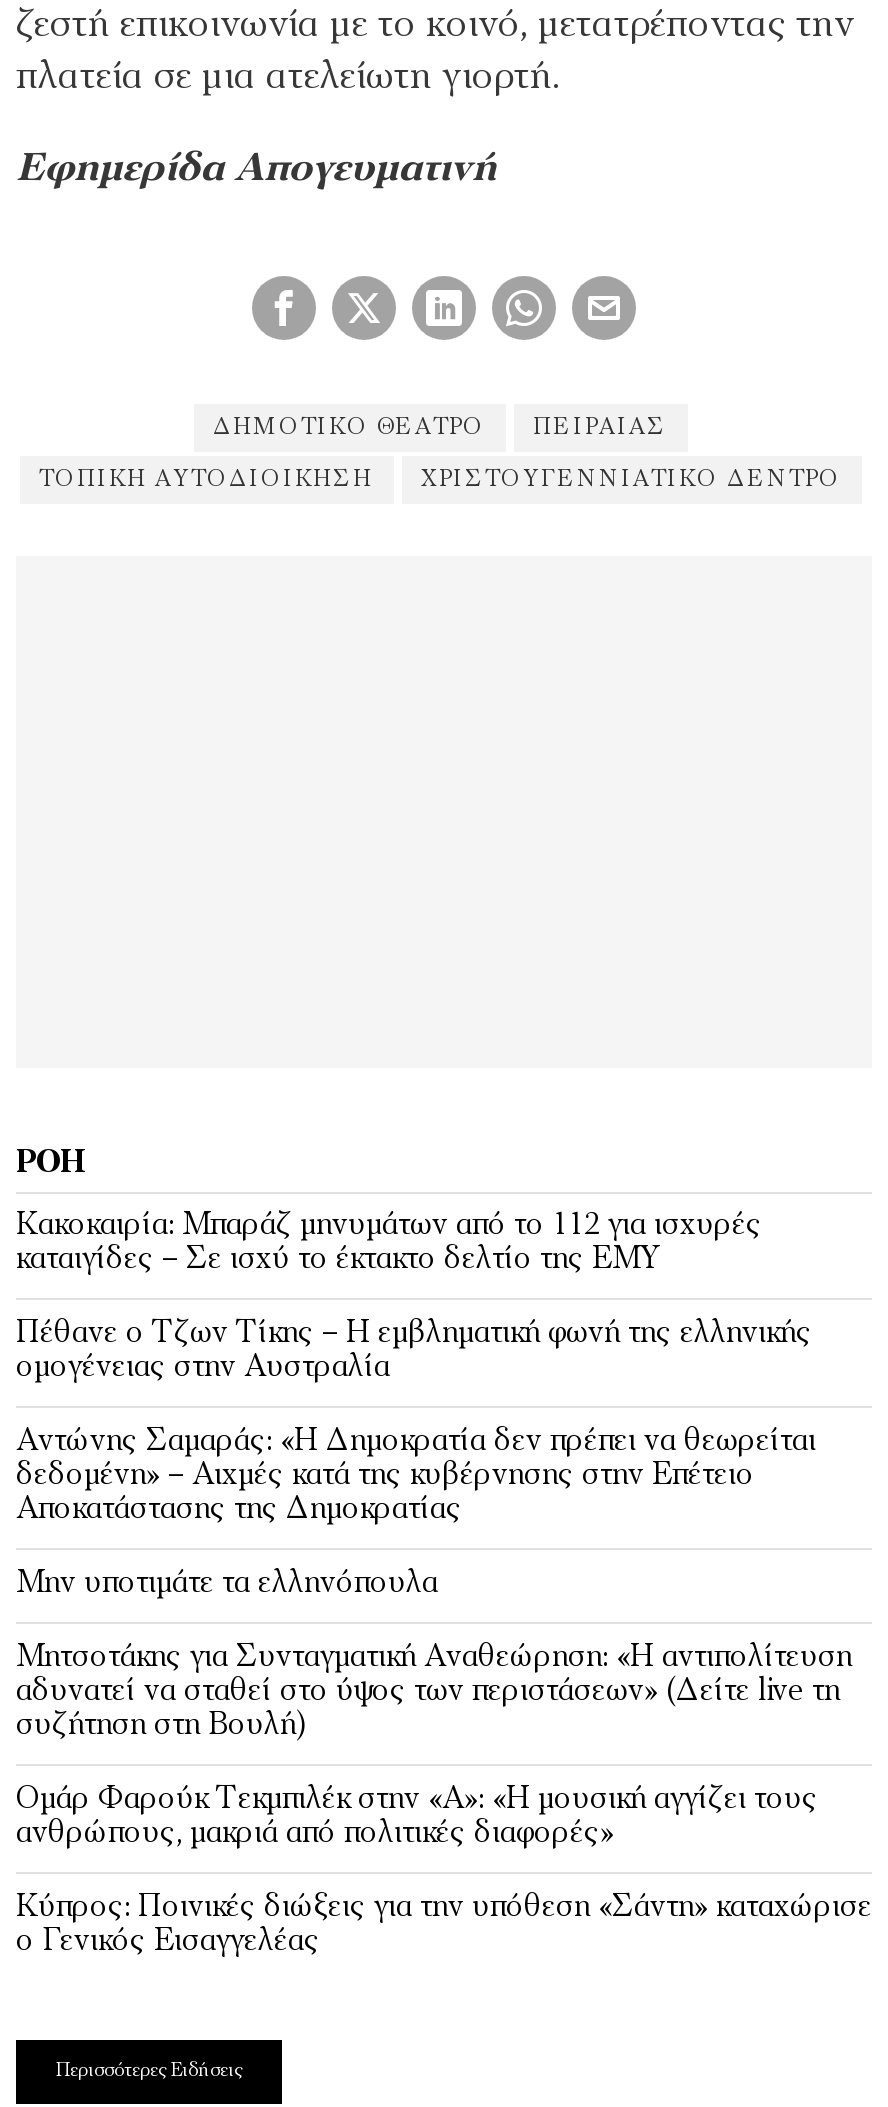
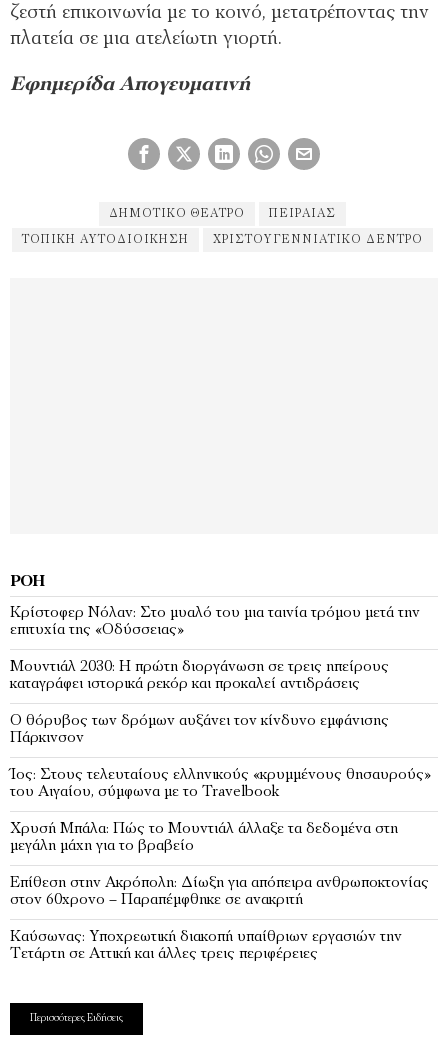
- Κακοκαιρία: Μπαράζ μηνυμάτων από το 112 για ισχυρές
- καταιγίδες – Σε ισχύ το έκτακτο δελτίο της ΕΜΥ
+ Κρίστοφερ Νόλαν: Στο μυαλό του μια ταινία τρόμου μετά την
+ επιτυχία της «Οδύσσειας»

- Πέθανε ο Τζων Τίκης – Η εμβληματική φωνή της ελληνικής
- ομογένειας στην Αυστραλία
+ Μουντιάλ 2030: Η πρώτη διοργάνωση σε τρεις ηπείρους
+ καταγράφει ιστορικά ρεκόρ και προκαλεί αντιδράσεις

- Αντώνης Σαμαράς: «Η Δημοκρατία δεν πρέπει να θεωρείται
- δεδομένη» – Αιχμές κατά της κυβέρνησης στην Επέτειο
- Αποκατάστασης της Δημοκρατίας
+ Ο θόρυβος των δρόμων αυξάνει τον κίνδυνο εμφάνισης
+ Πάρκινσον

- Μην υποτιμάτε τα ελληνόπουλα
+ Ίος: Στους τελευταίους ελληνικούς «κρυμμένους θησαυρούς»
+ του Αιγαίου, σύμφωνα με το Travelbook

- Μητσοτάκης για Συνταγματική Αναθεώρηση: «Η αντιπολίτευση
- αδυνατεί να σταθεί στο ύψος των περιστάσεων» (Δείτε live τη
- συζήτηση στη Βουλή)
+ Χρυσή Μπάλα: Πώς το Μουντιάλ άλλαξε τα δεδομένα στη
+ μεγάλη μάχη για το βραβείο

- Oμάρ Φαρούκ Τεκμπιλέκ στην «Α»: «Η μουσική αγγίζει τους
- ανθρώπους, μακριά από πολιτικές διαφορές»
+ Επίθεση στην Ακρόπολη: Δίωξη για απόπειρα ανθρωποκτονίας
+ στον 60χρονο – Παραπέμφθηκε σε ανακριτή

- Κύπρος: Ποινικές διώξεις για την υπόθεση «Σάντη» καταχώρισε
- ο Γενικός Εισαγγελέας
+ Καύσωνας: Υποχρεωτική διακοπή υπαίθριων εργασιών την
+ Τετάρτη σε Αττική και άλλες τρεις περιφέρειες
